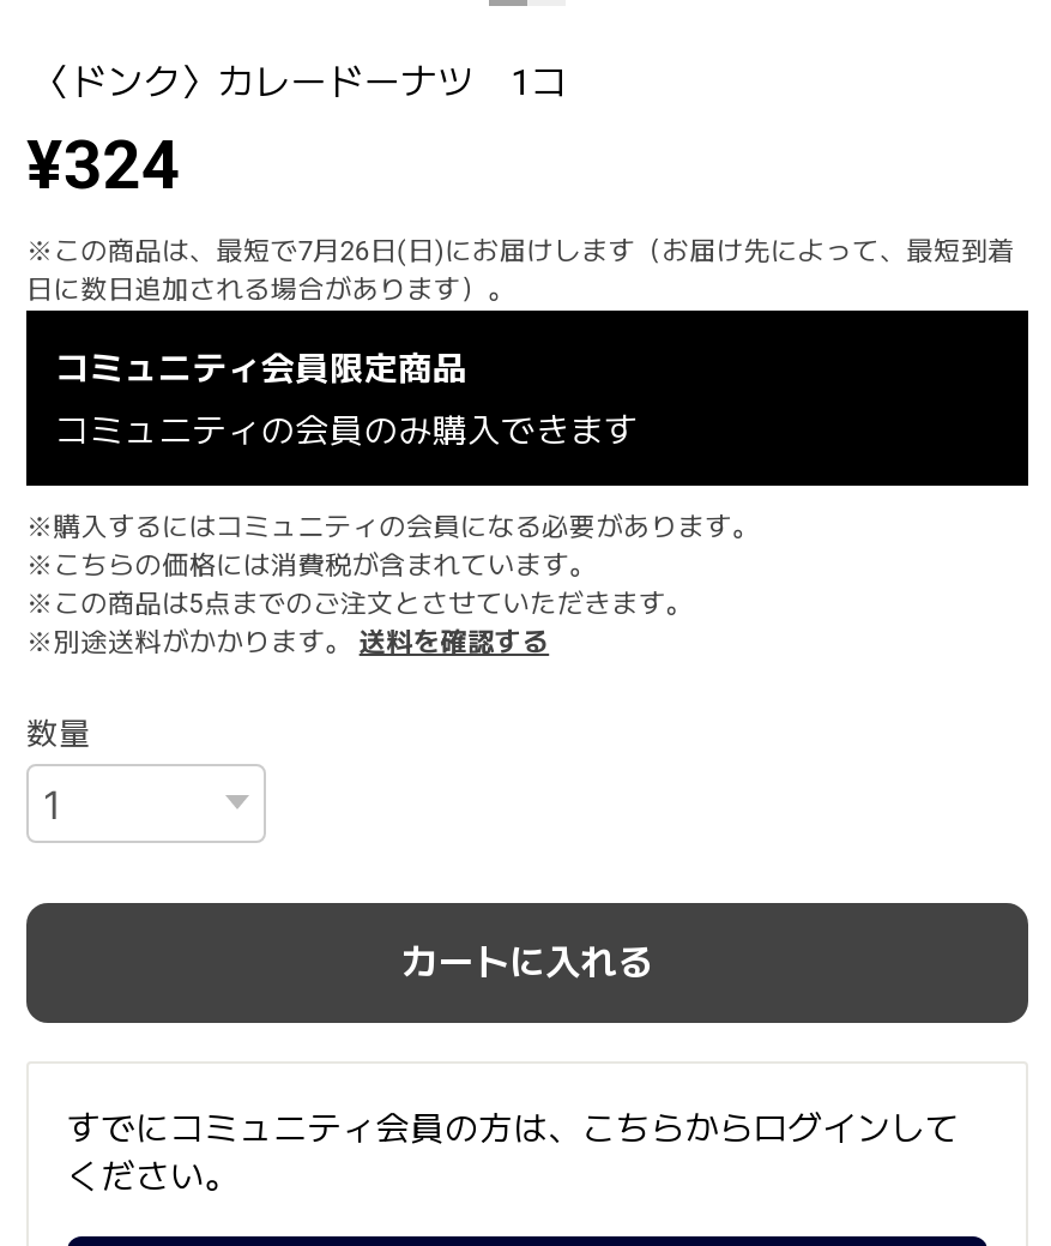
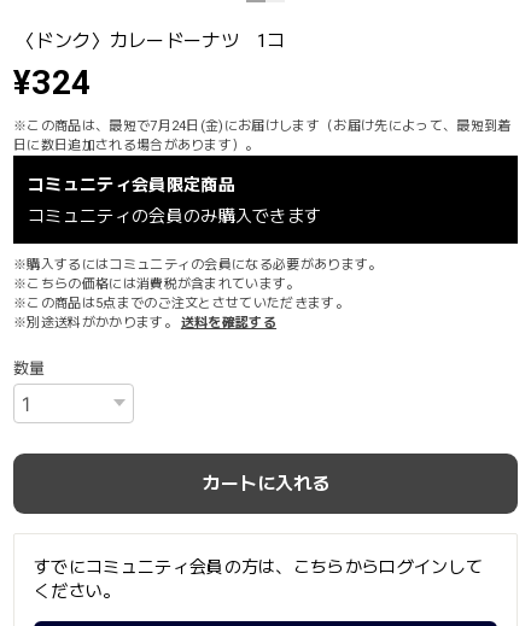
- ※この商品は、最短で7月26日(日)にお届けします（お届け先によって、最短到着
+ ※この商品は、最短で7月24日(金)にお届けします（お届け先によって、最短到着
